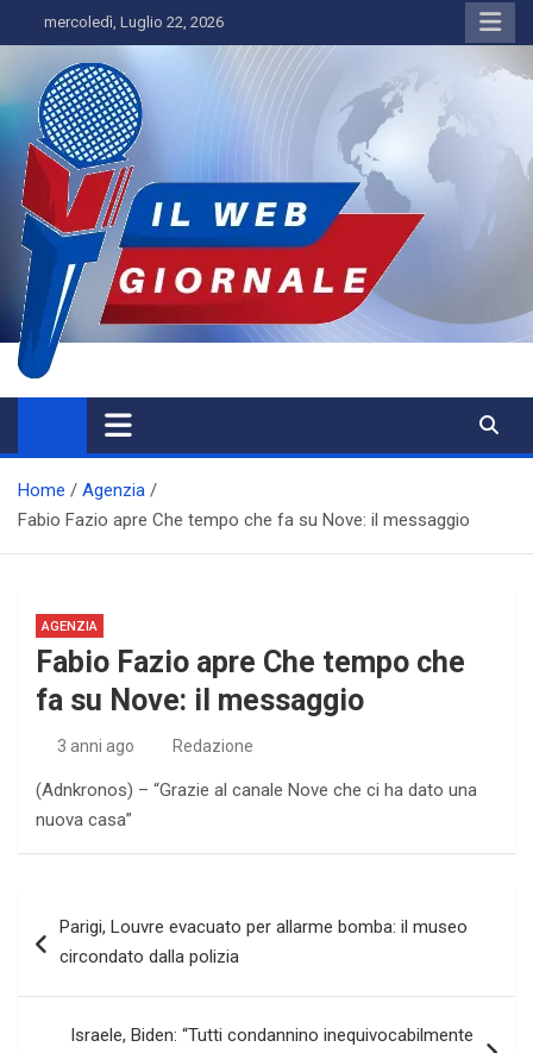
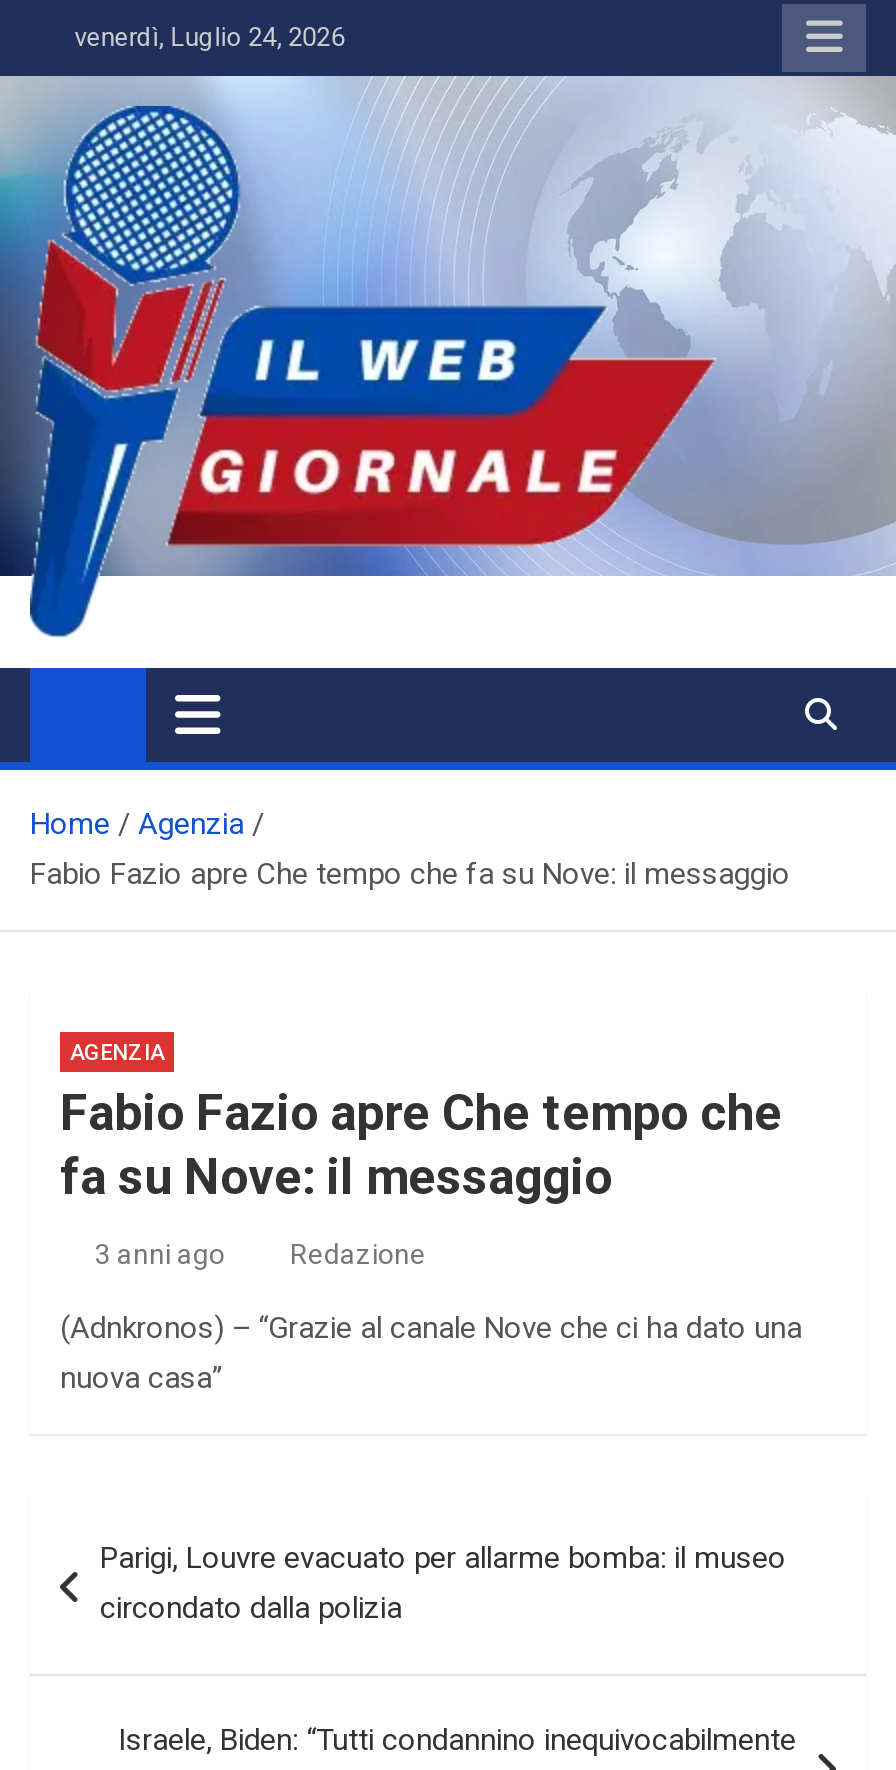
- mercoledì, Luglio 22, 2026
+ venerdì, Luglio 24, 2026
